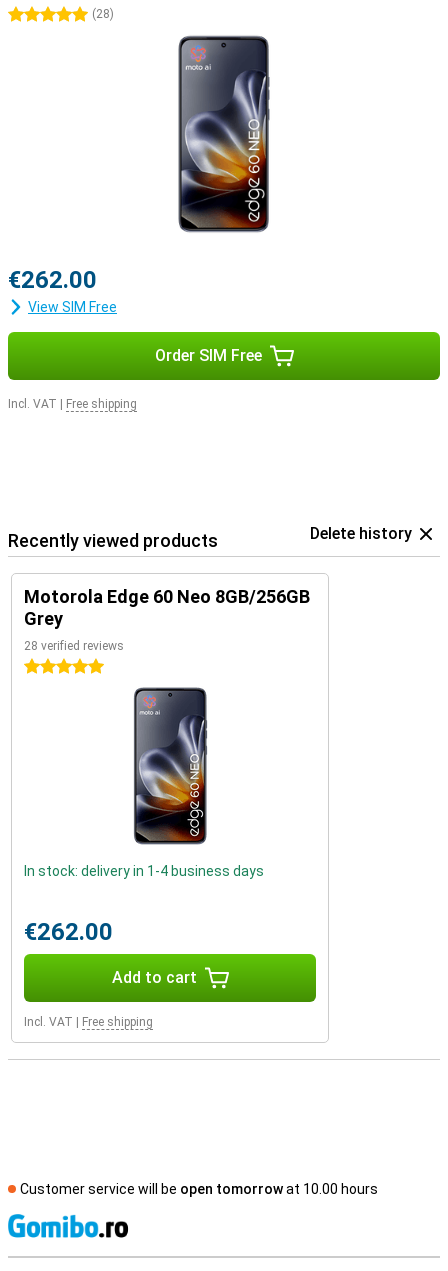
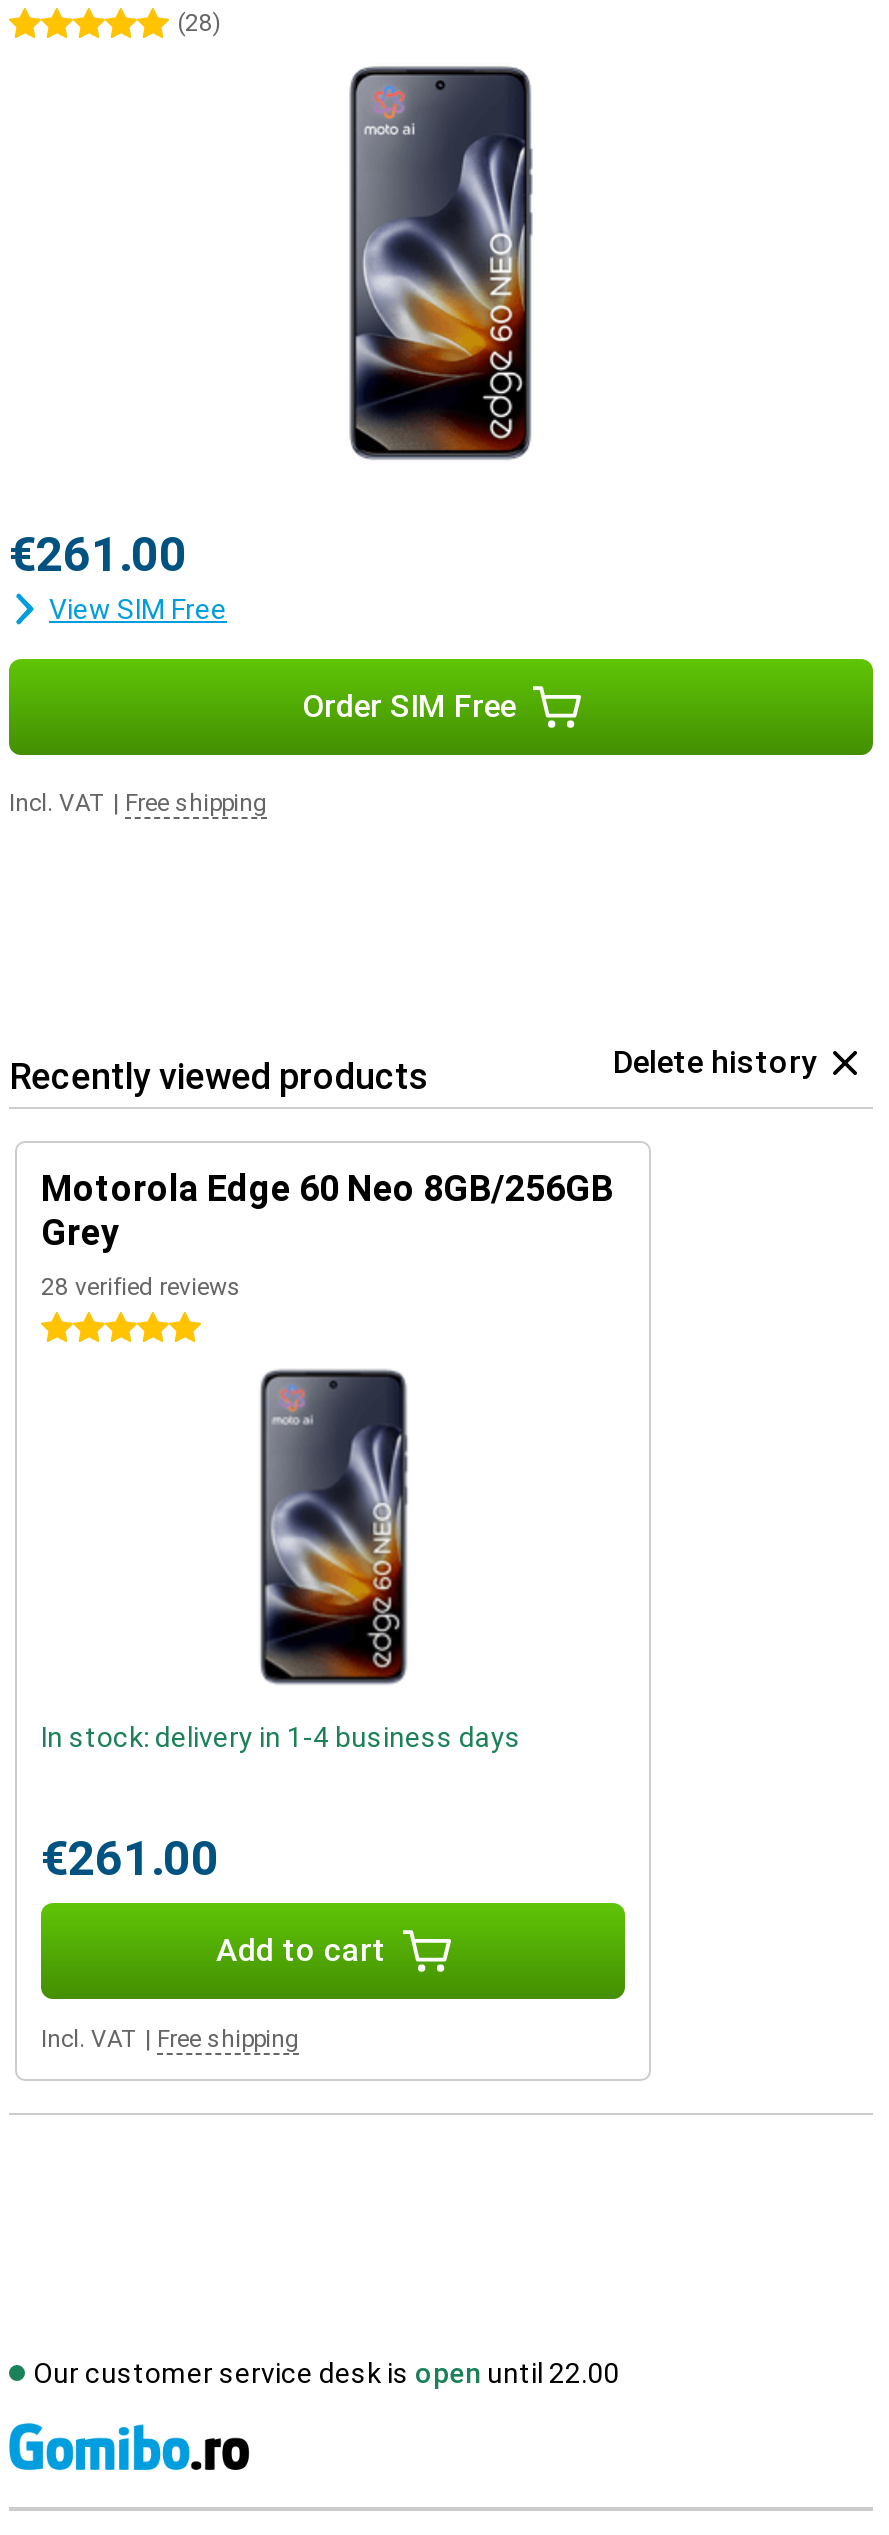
- €262.00
+ €261.00

- €262.00
+ €261.00

- Customer service will be open tomorrow at 10.00 hours
+ Our customer service desk is open until 22.00
